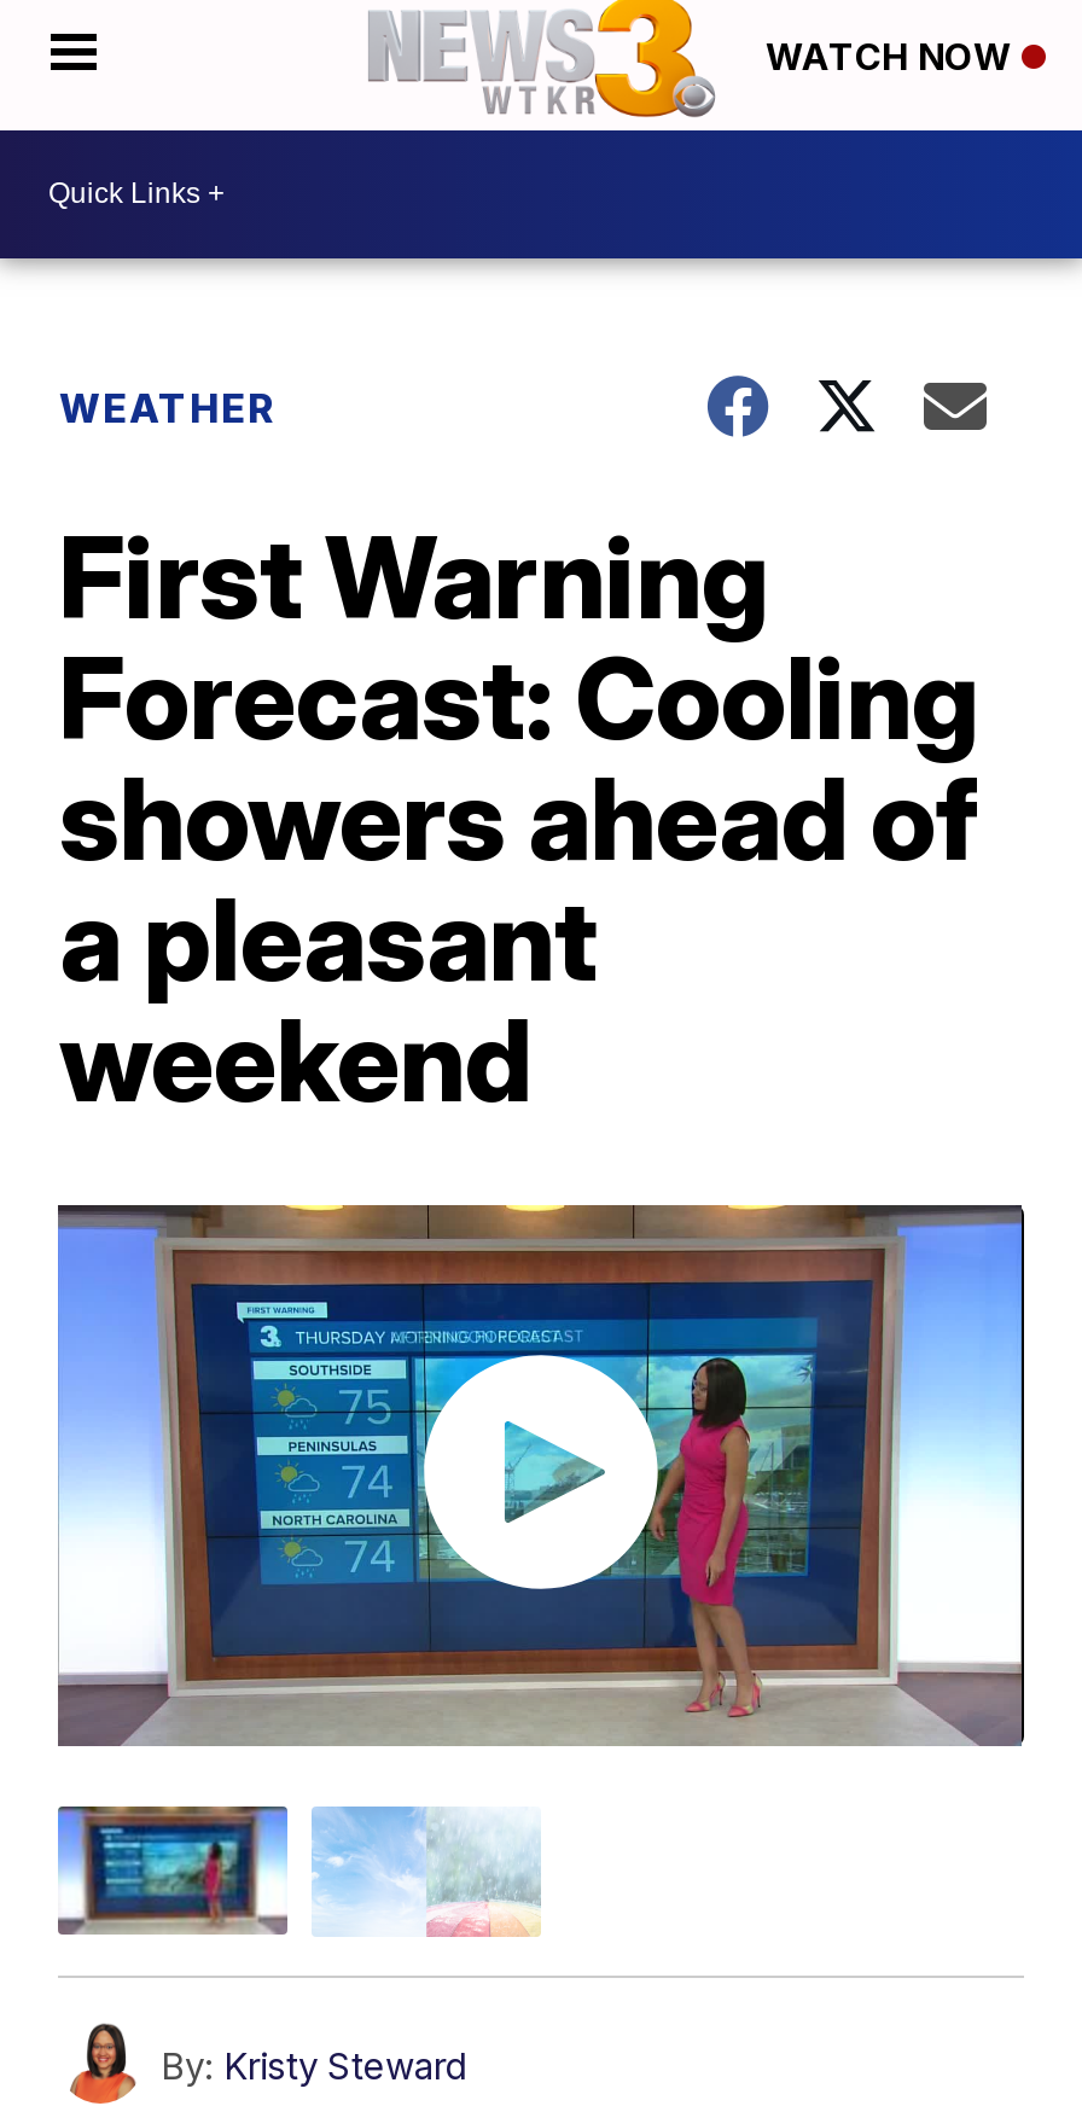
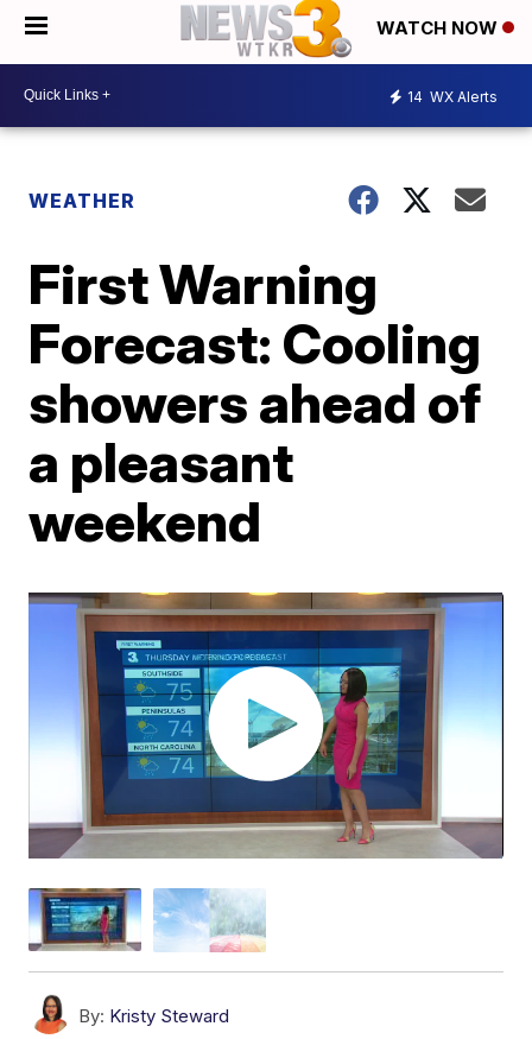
+ 14 WX Alerts
